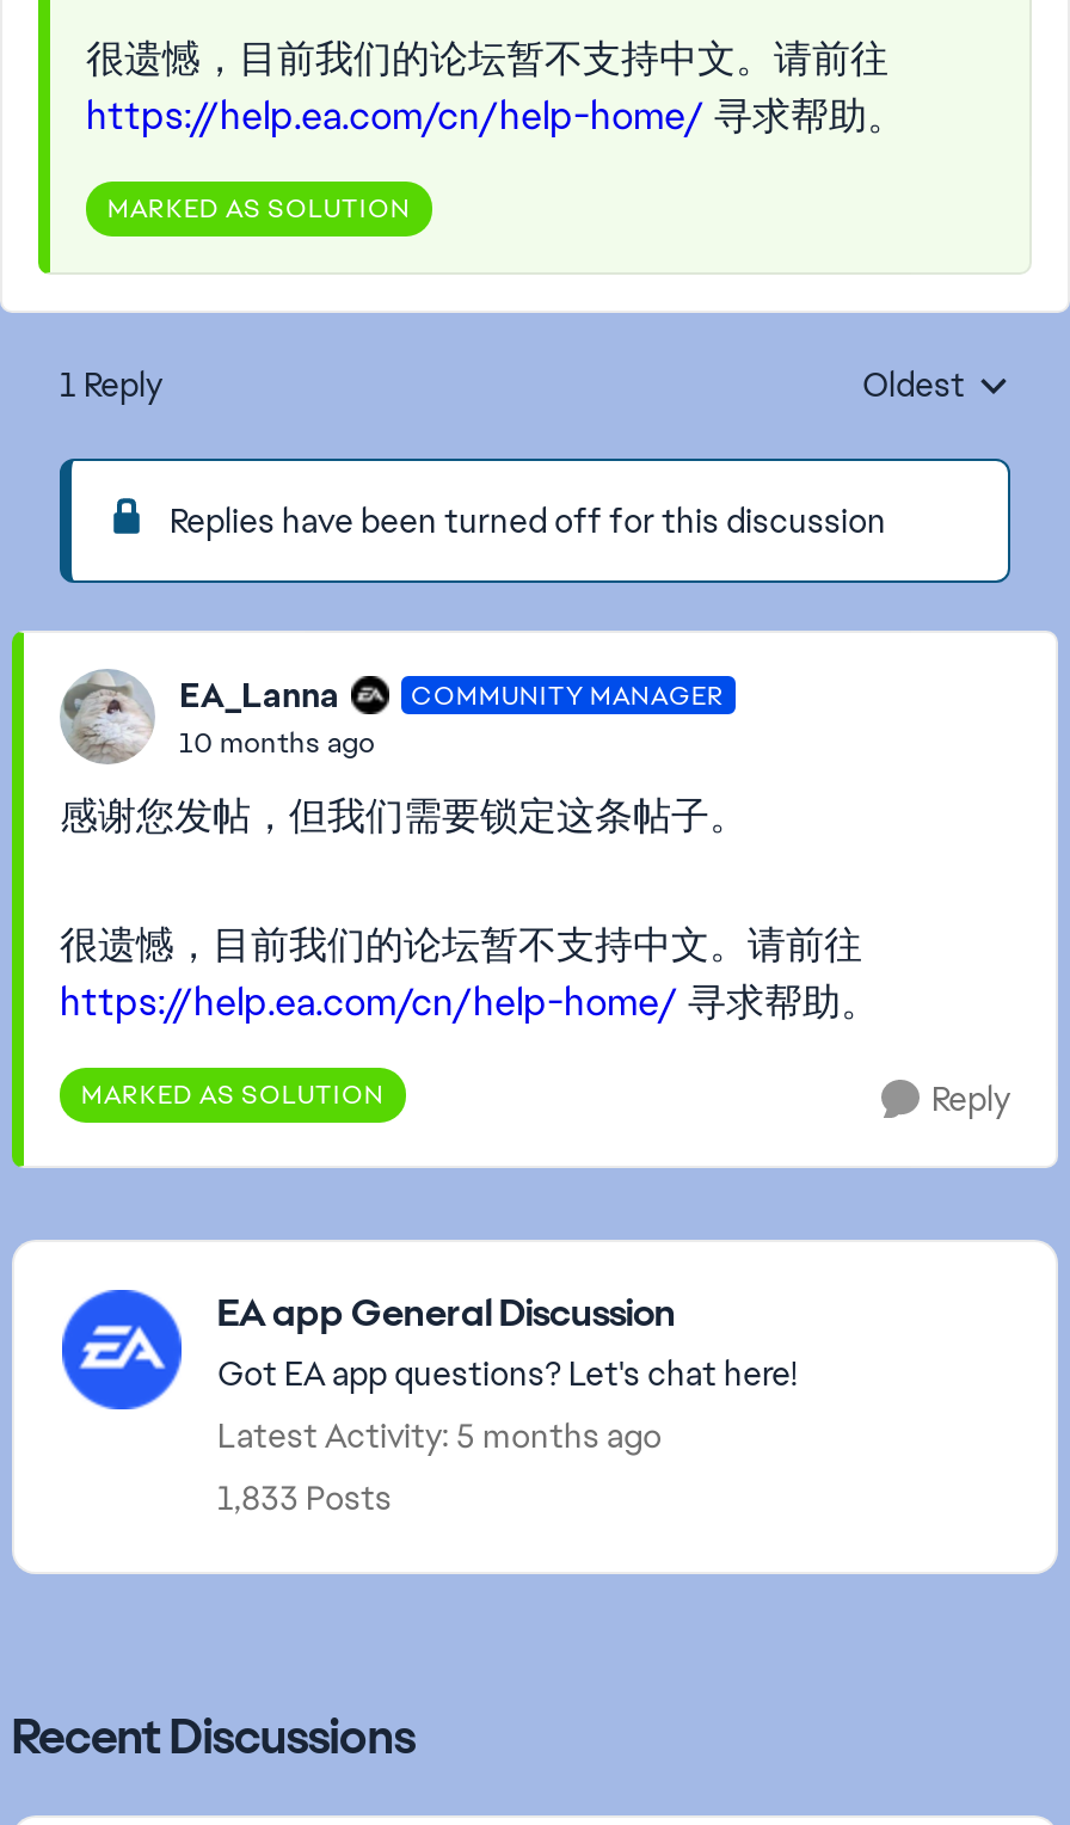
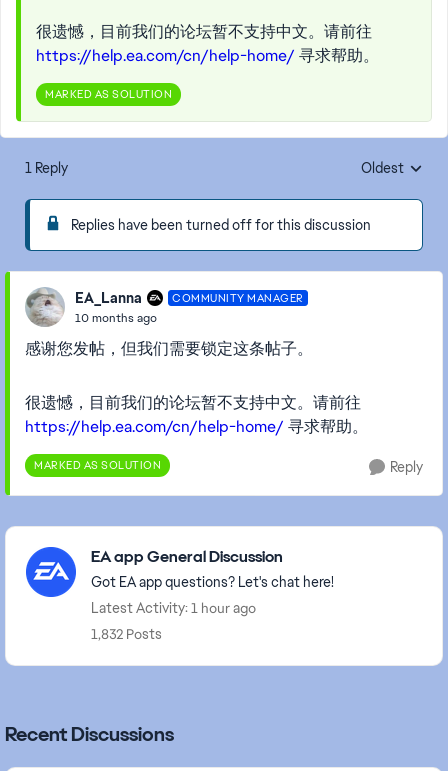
- Latest Activity: 5 months ago
+ Latest Activity: 1 hour ago

- 1,833 Posts
+ 1,832 Posts
